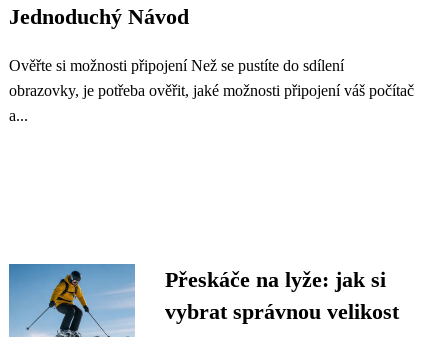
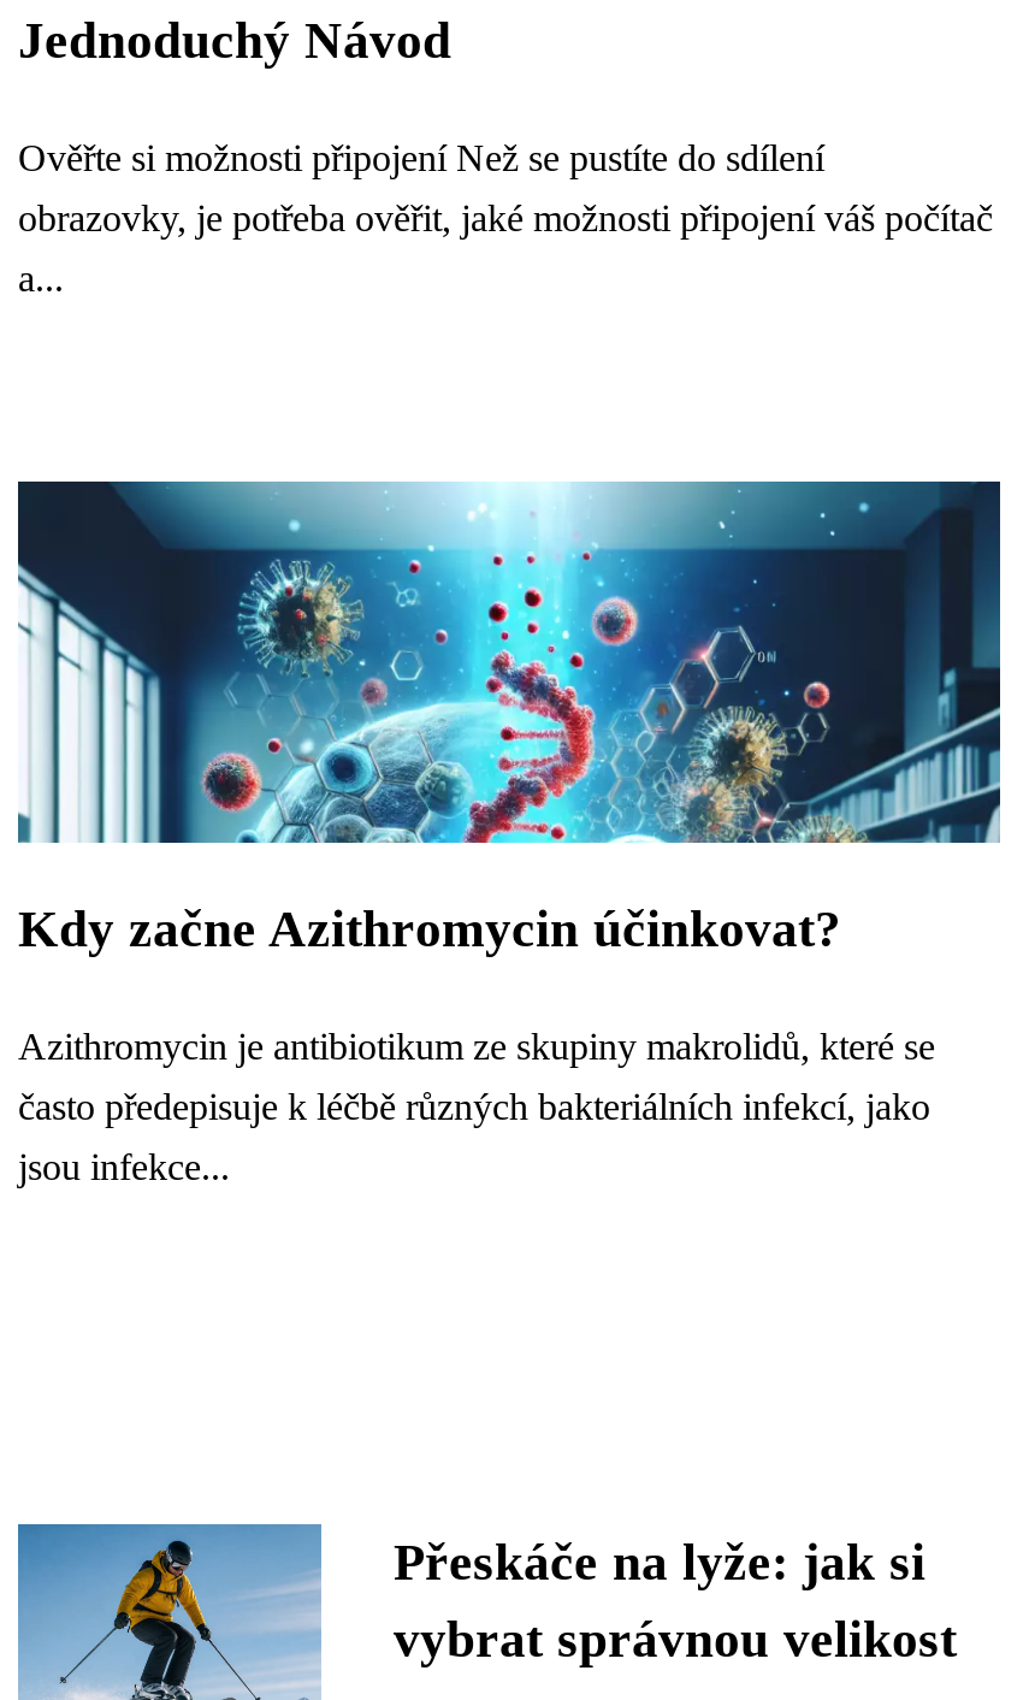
+ [image]
+ Kdy začne Azithromycin účinkovat?
+ Azithromycin je antibiotikum ze skupiny makrolidů, které se
+ často předepisuje k léčbě různých bakteriálních infekcí, jako
+ jsou infekce...
